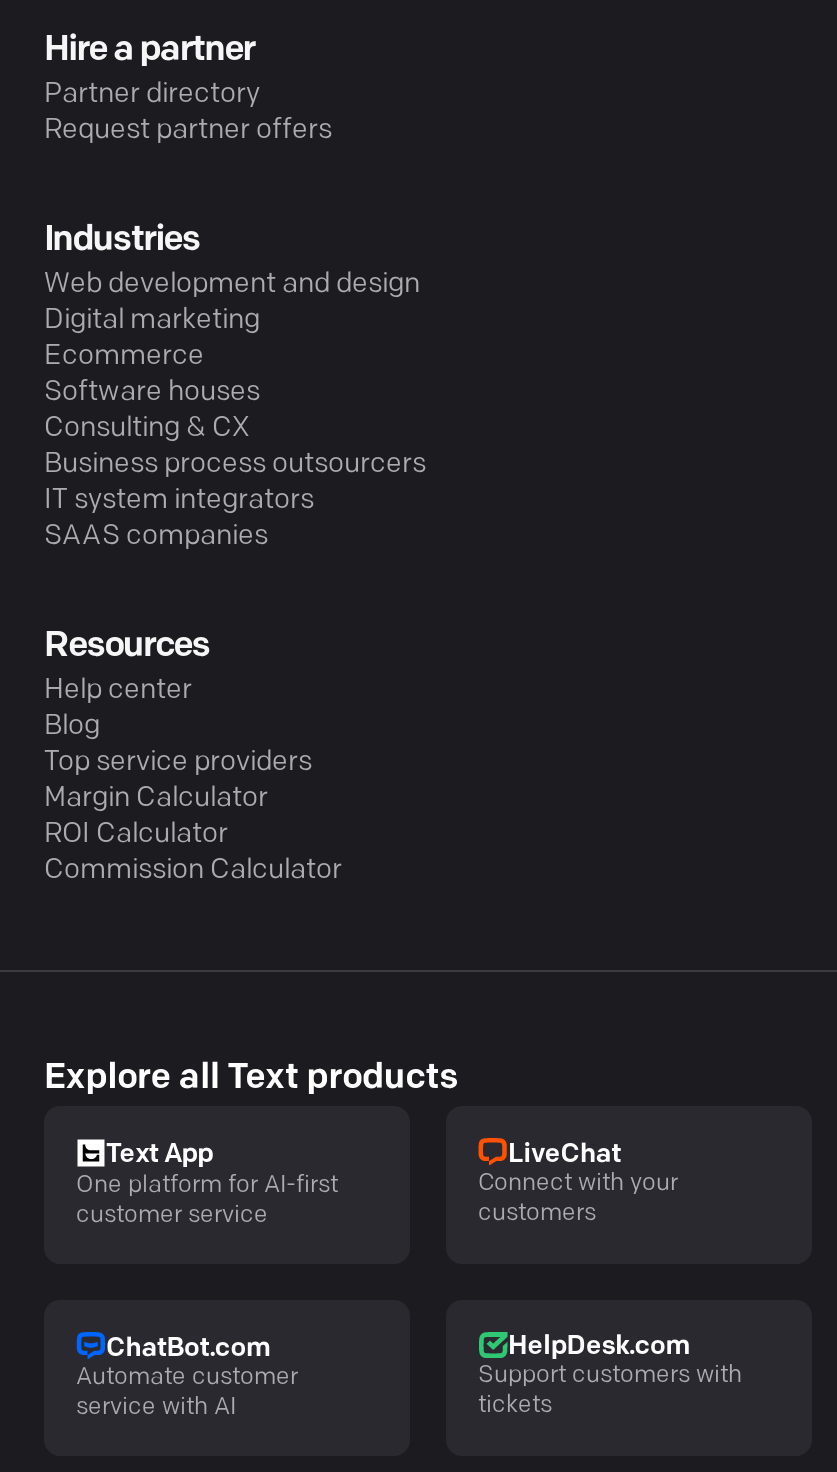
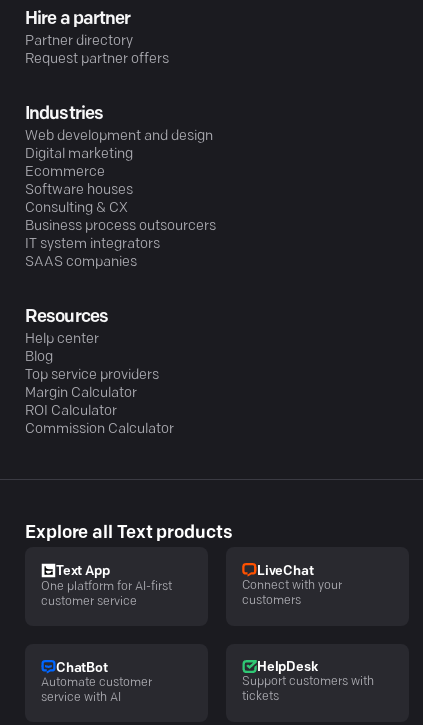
- ChatBot.com
+ ChatBot

- HelpDesk.com
+ HelpDesk
